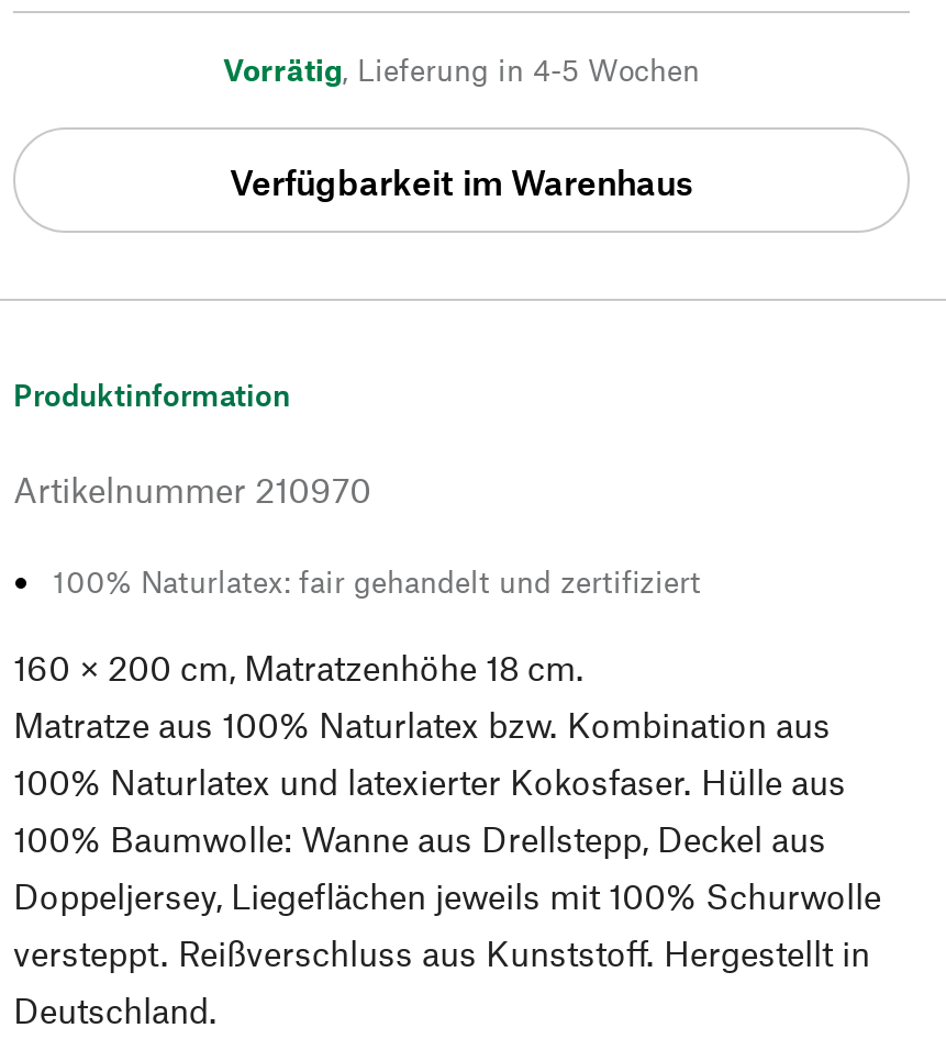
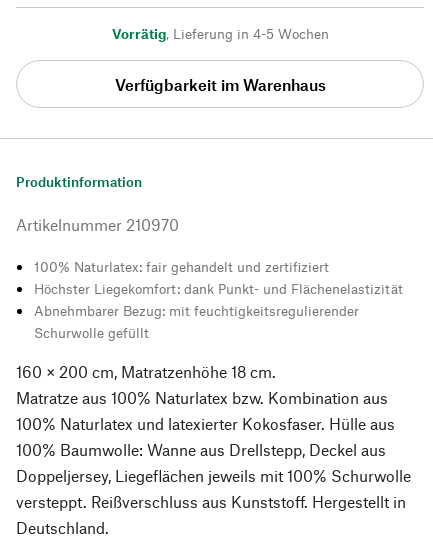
+ Höchster Liegekomfort: dank Punkt- und Flächenelastizität
+ Abnehmbarer Bezug: mit feuchtigkeitsregulierender
+ Schurwolle gefüllt
